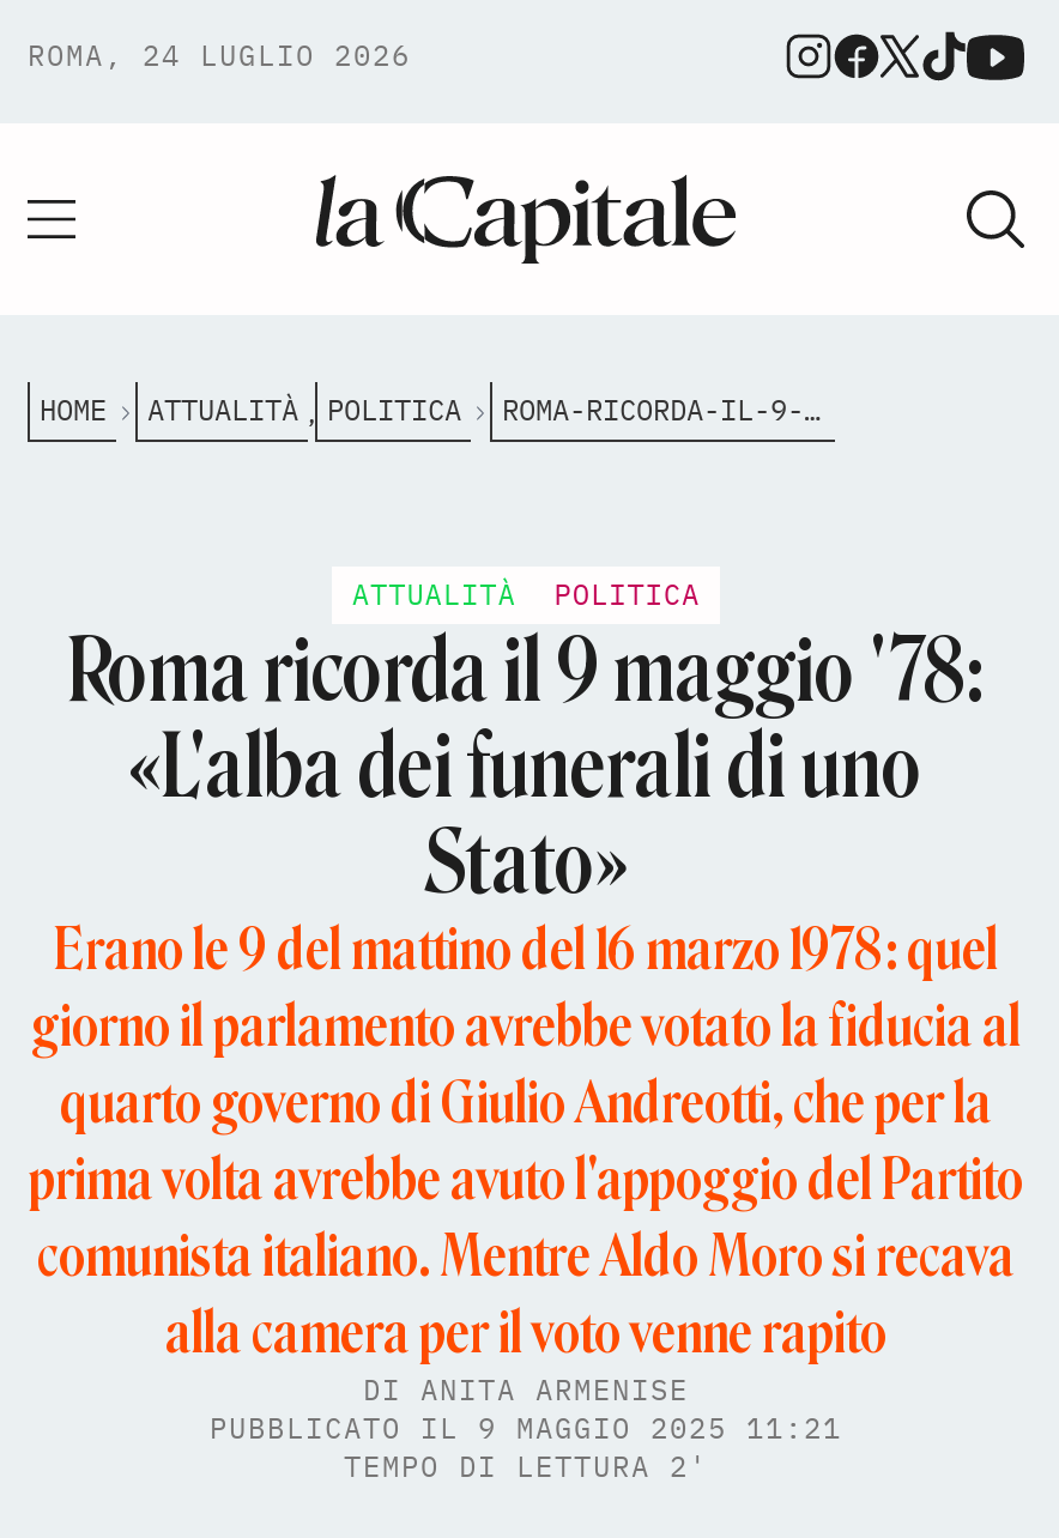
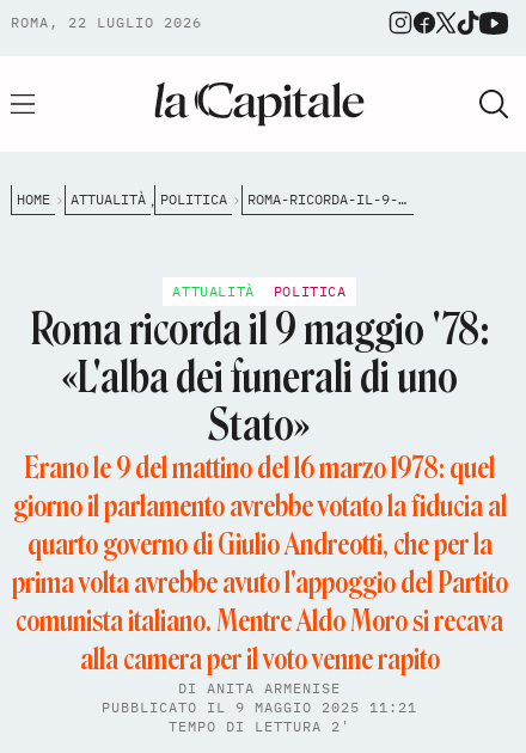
- ROMA, 24 LUGLIO 2026
+ ROMA, 22 LUGLIO 2026
